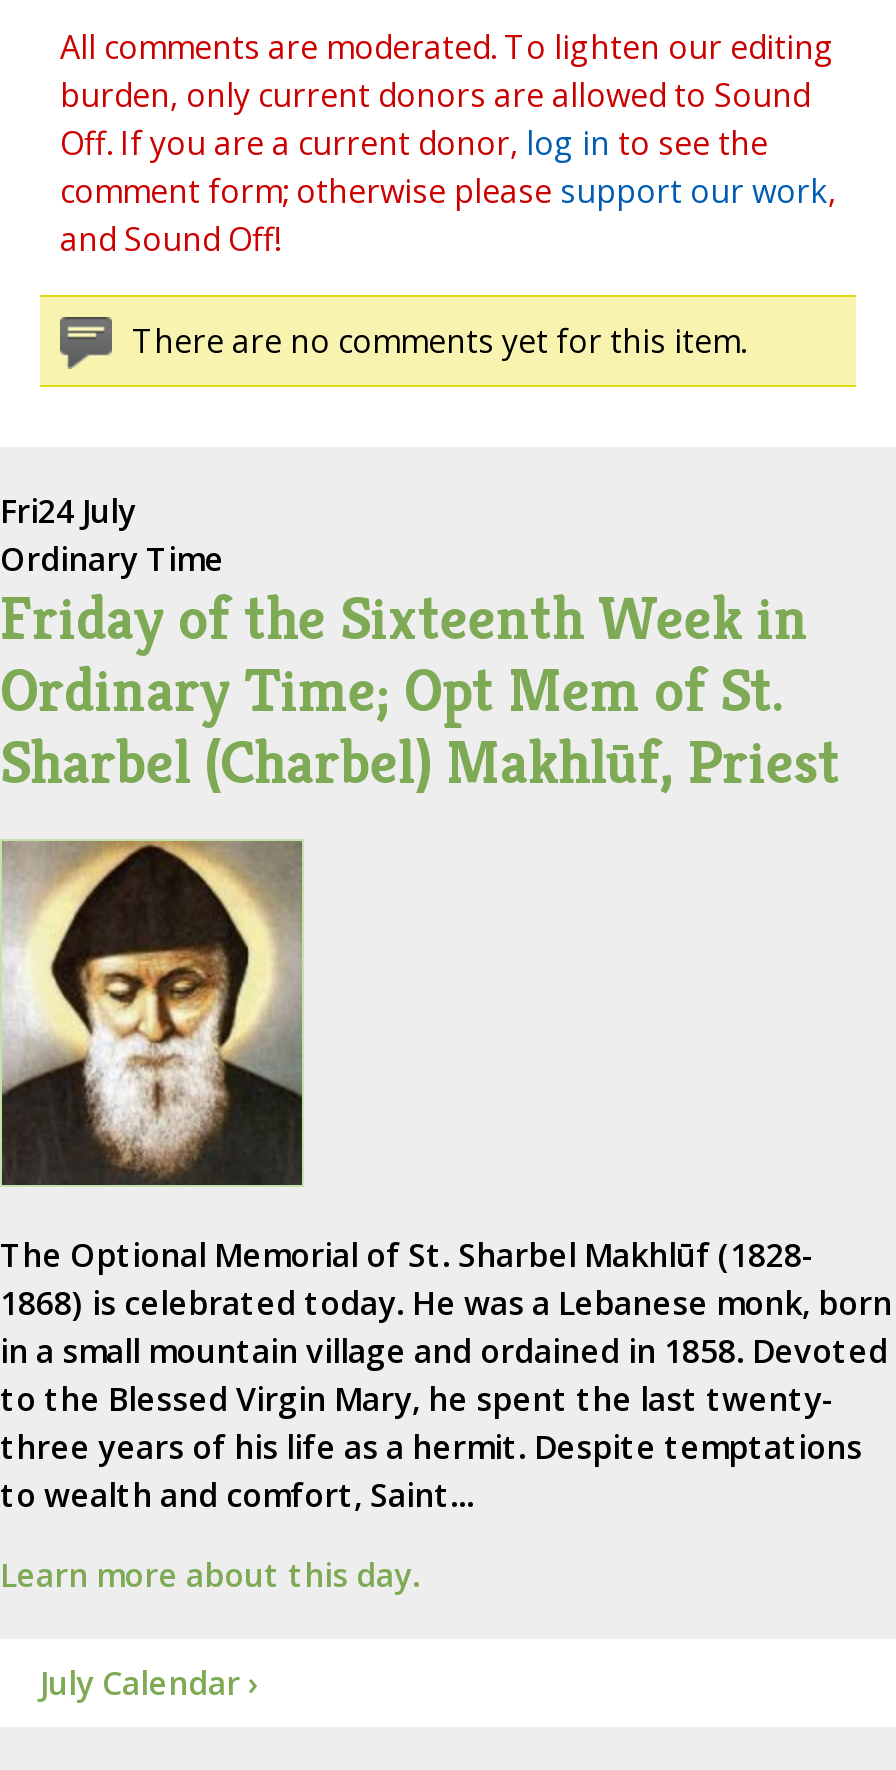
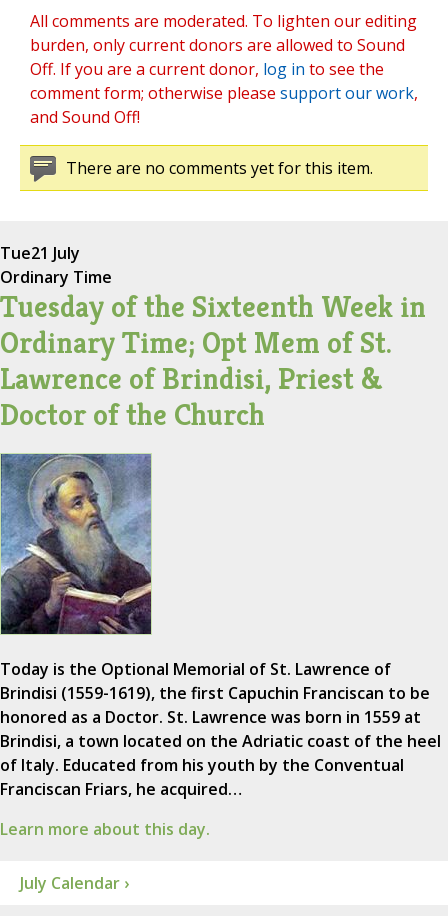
- Fri24 July
+ Tue21 July

- Friday of the Sixteenth Week in
+ Tuesday of the Sixteenth Week in

- Sharbel (Charbel) Makhlūf, Priest
+ Lawrence of Brindisi, Priest &
+ Doctor of the Church

- [image]
+ [image]

- The Optional Memorial of St. Sharbel Makhlūf (1828-
- 1868) is celebrated today. He was a Lebanese monk, born
- in a small mountain village and ordained in 1858. Devoted
- to the Blessed Virgin Mary, he spent the last twenty-
- three years of his life as a hermit. Despite temptations
- to wealth and comfort, Saint…
+ Today is the Optional Memorial of St. Lawrence of
+ Brindisi (1559-1619), the first Capuchin Franciscan to be
+ honored as a Doctor. St. Lawrence was born in 1559 at
+ Brindisi, a town located on the Adriatic coast of the heel
+ of Italy. Educated from his youth by the Conventual
+ Franciscan Friars, he acquired…
